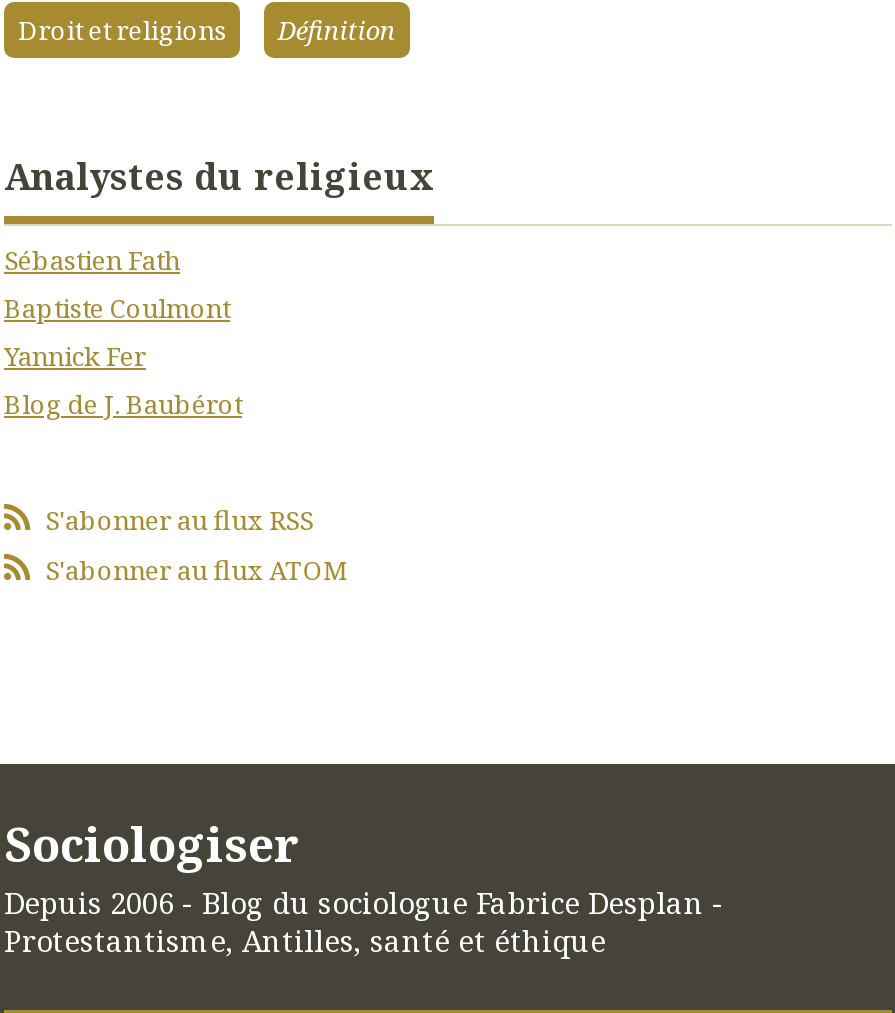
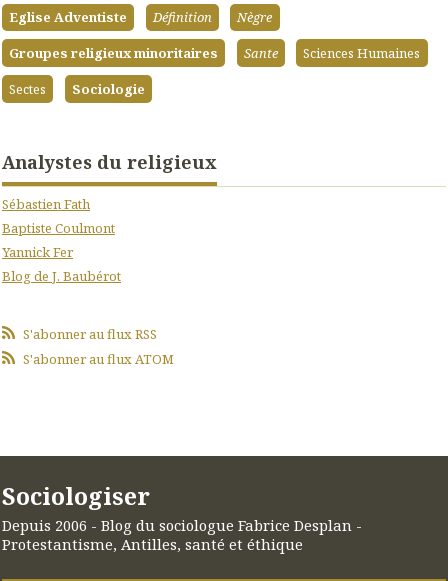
- Droit et religions
+ Eglise Adventiste

+ Nègre
+ Groupes religieux minoritaires
+ Sante
+ Sciences Humaines
+ Sectes
+ Sociologie
